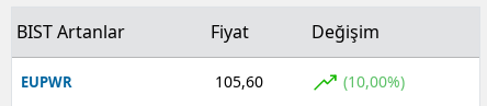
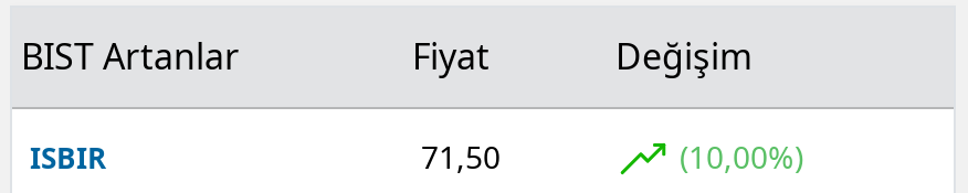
- EUPWR
- 105,60
+ ISBIR
+ 71,50
